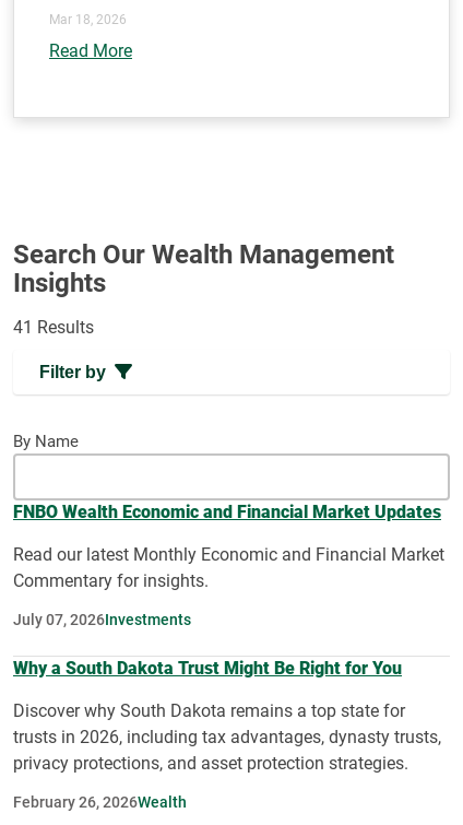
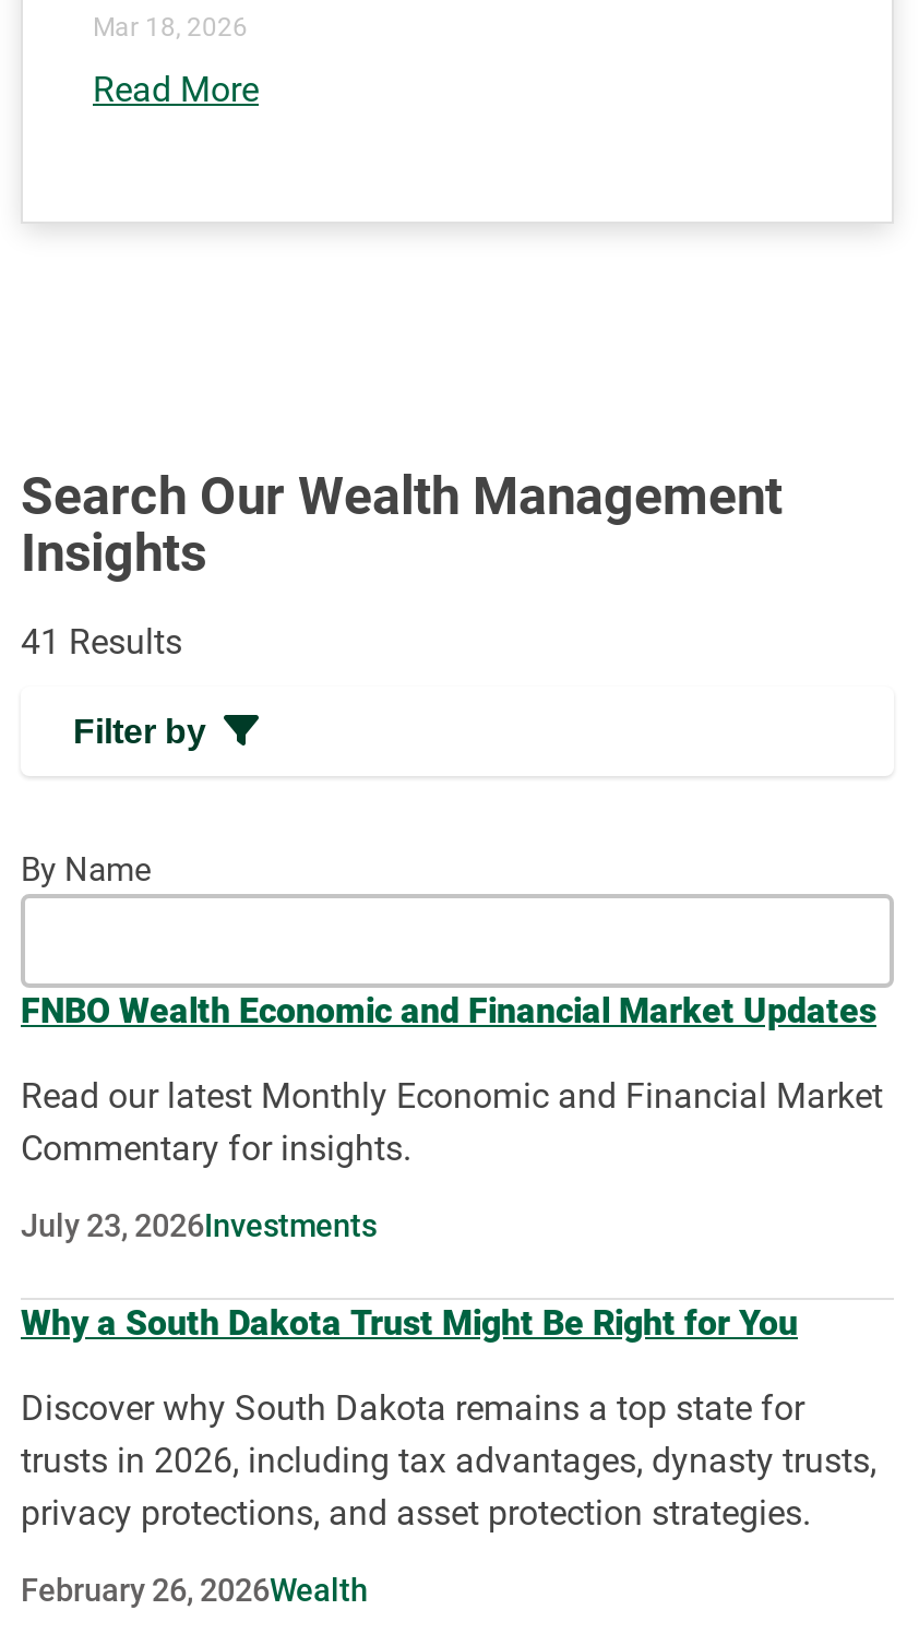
- July 07, 2026Investments
+ July 23, 2026Investments
